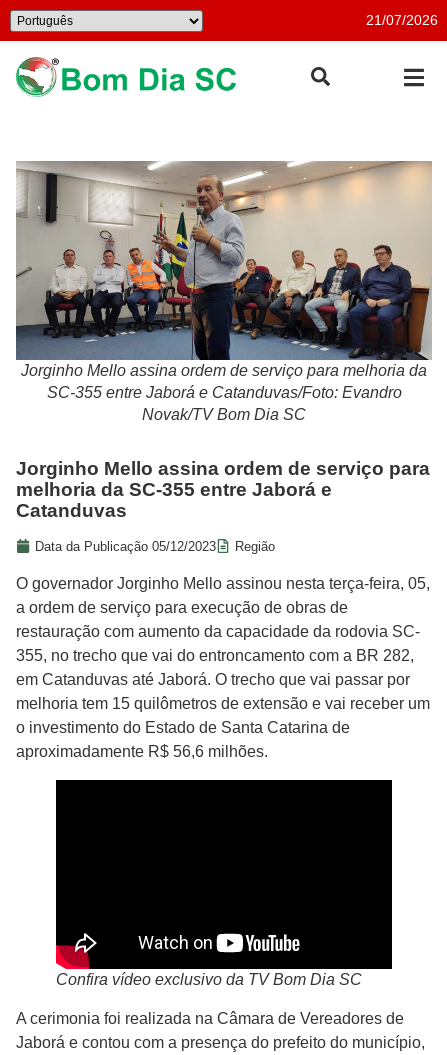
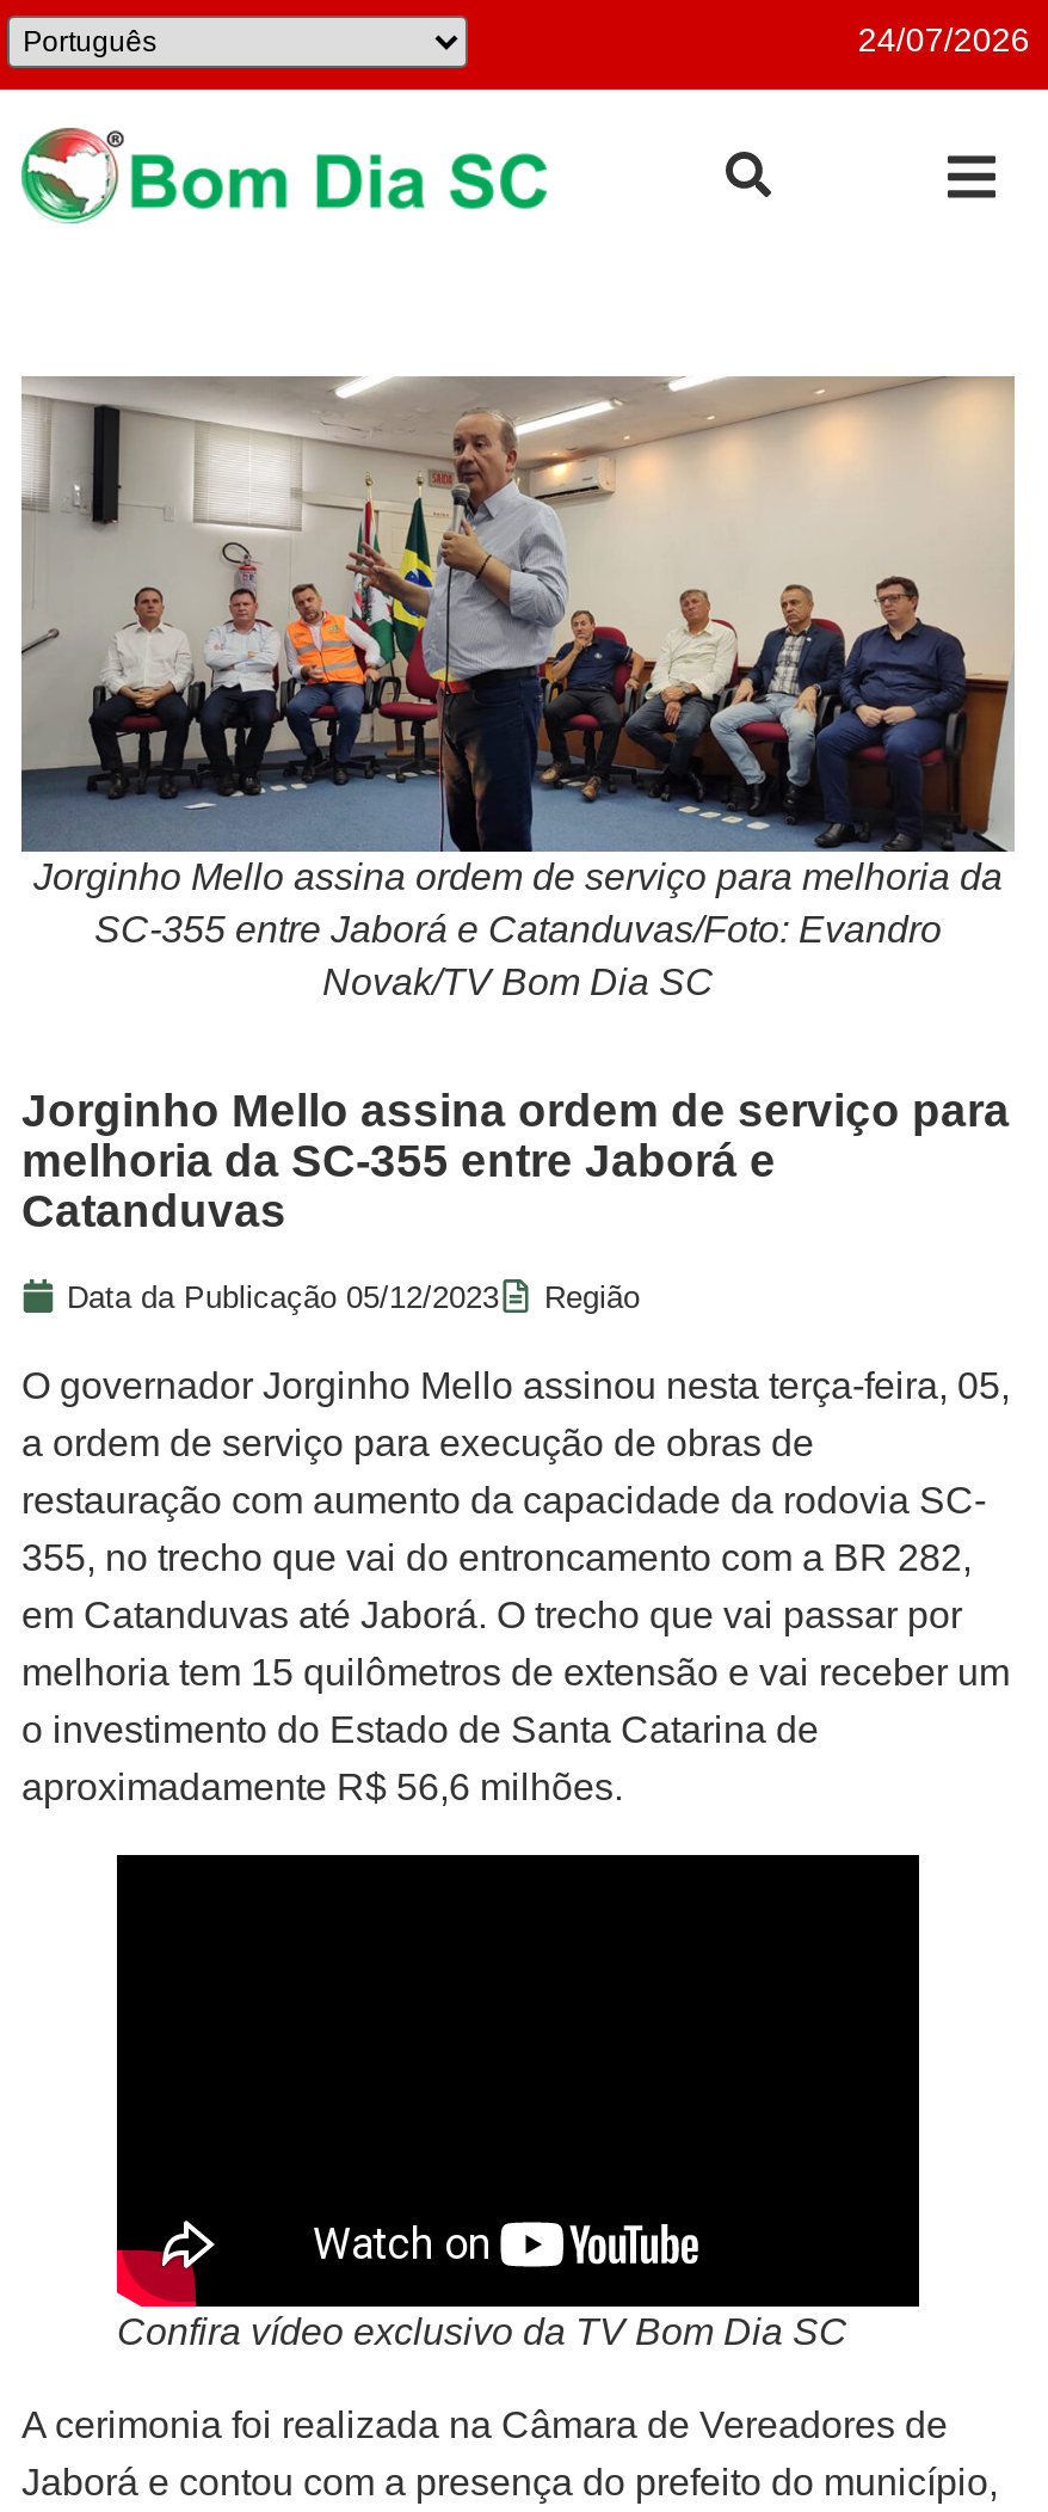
- 21/07/2026
+ 24/07/2026
